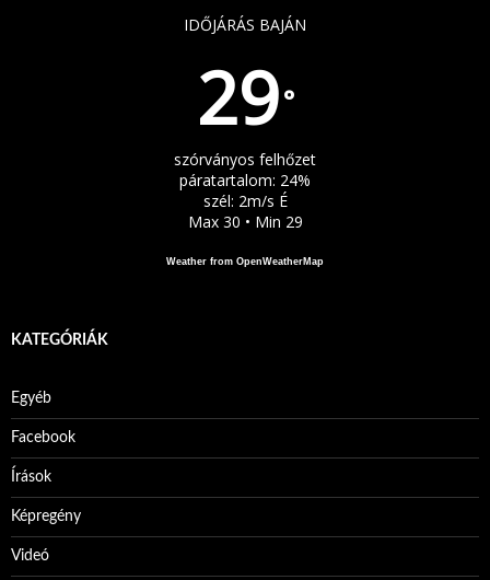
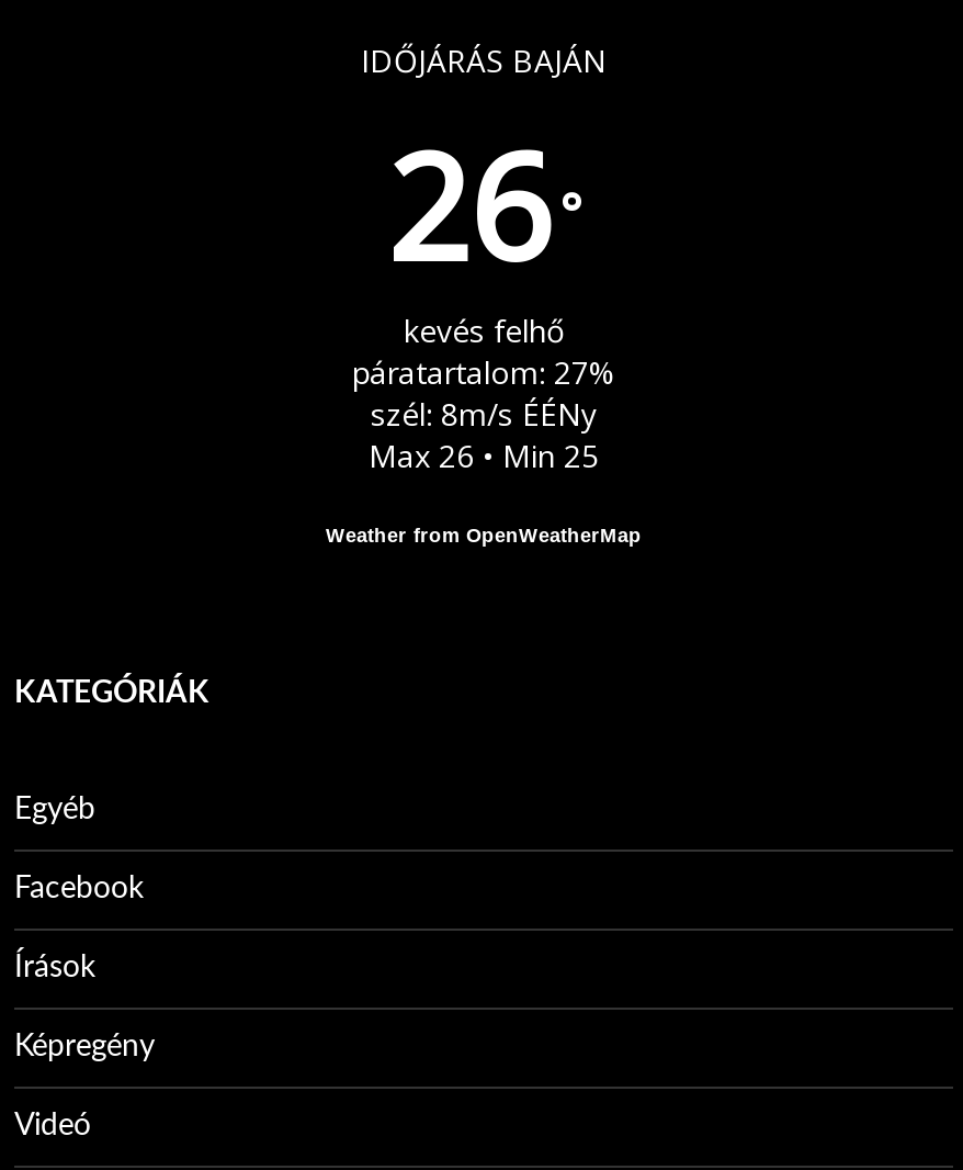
- 29 °
- szórványos felhőzet
- páratartalom: 24%
- szél: 2m/s É
- Max 30 • Min 29
+ 26 °
+ kevés felhő
+ páratartalom: 27%
+ szél: 8m/s ÉÉNy
+ Max 26 • Min 25
